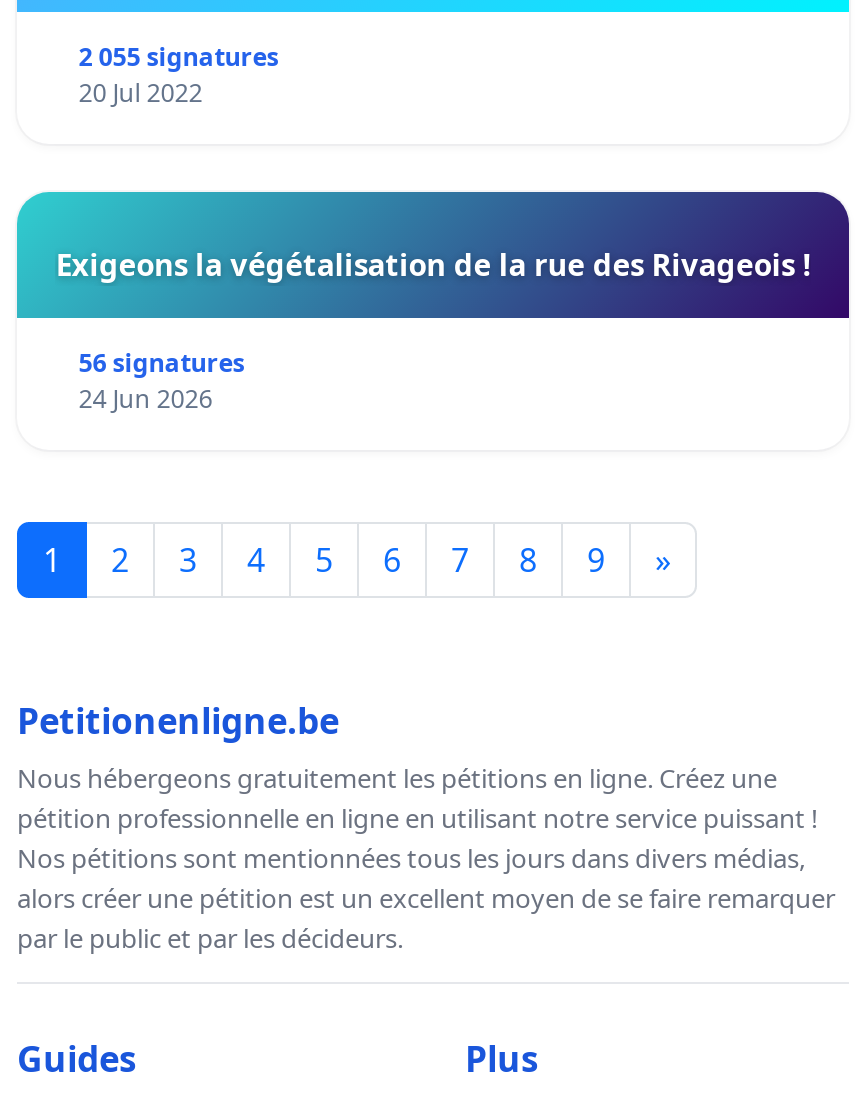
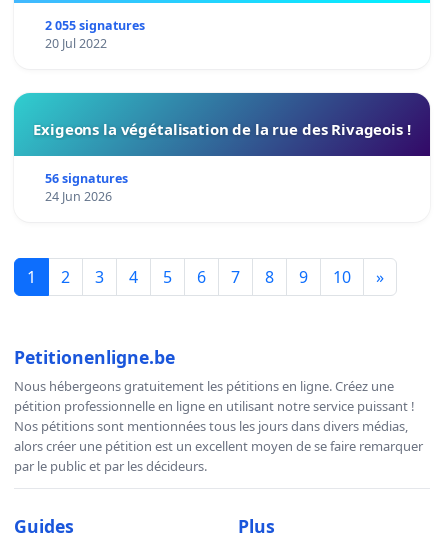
+ 10
